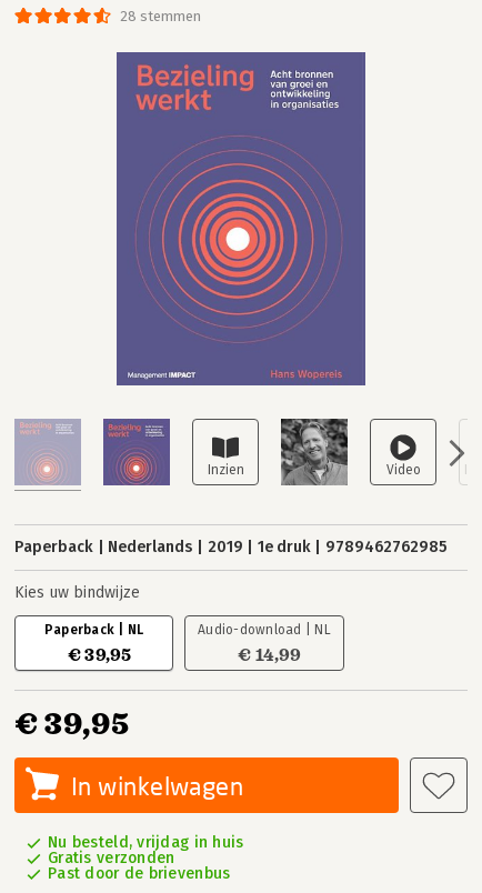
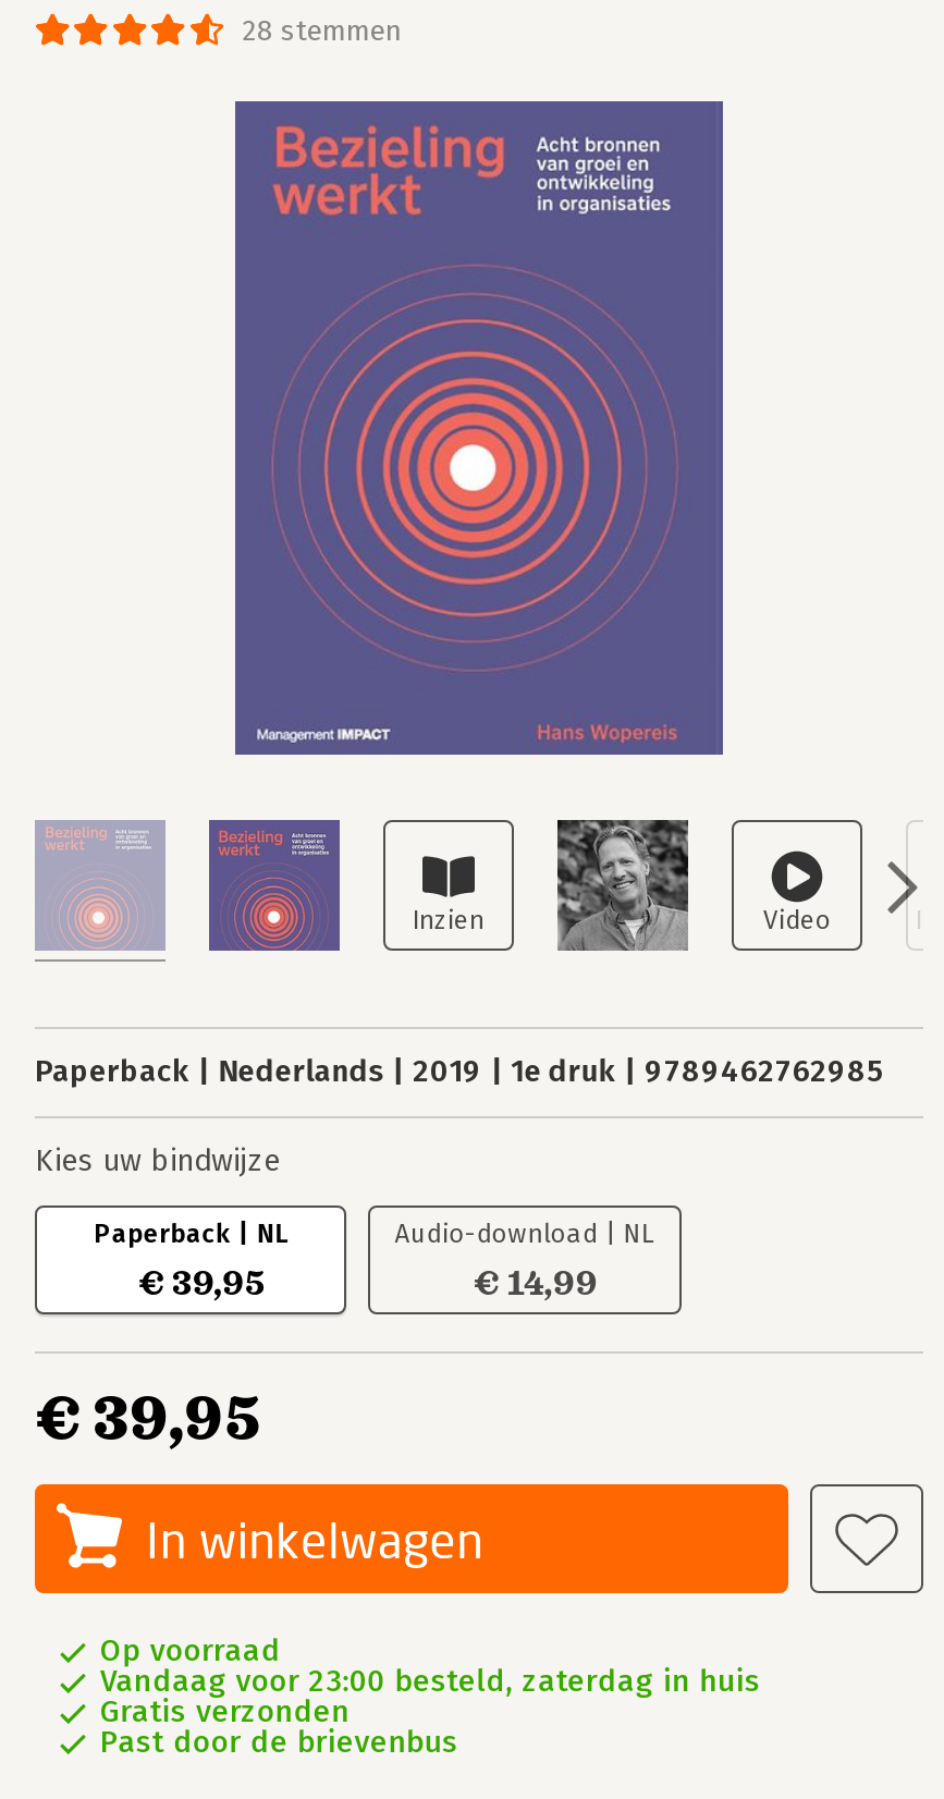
- Nu besteld, vrijdag in huis
+ Op voorraad
+ Vandaag voor 23:00 besteld, zaterdag in huis
